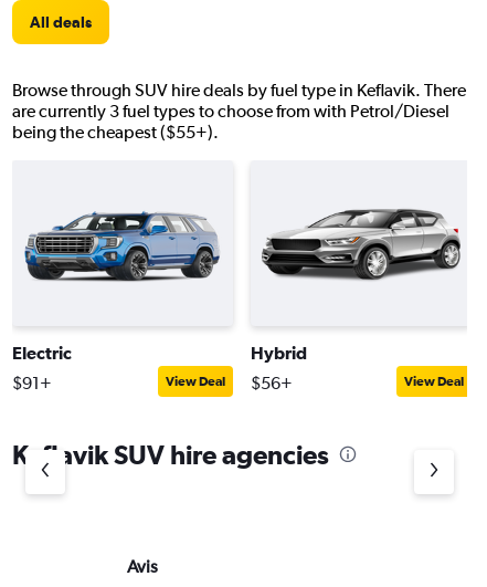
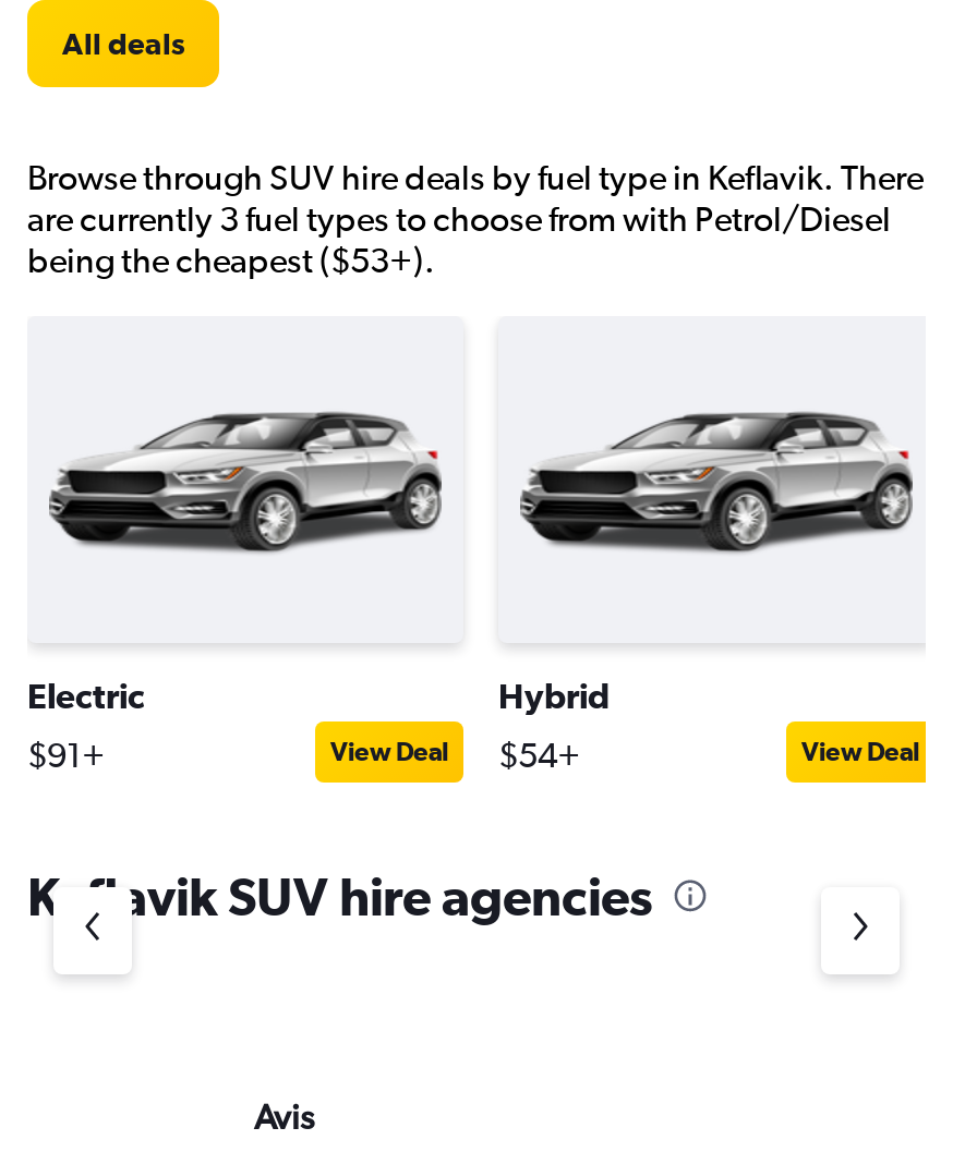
- being the cheapest ($55+).
+ being the cheapest ($53+).

- [image]
+ [image]

- View Deal $56+
+ View Deal $54+
